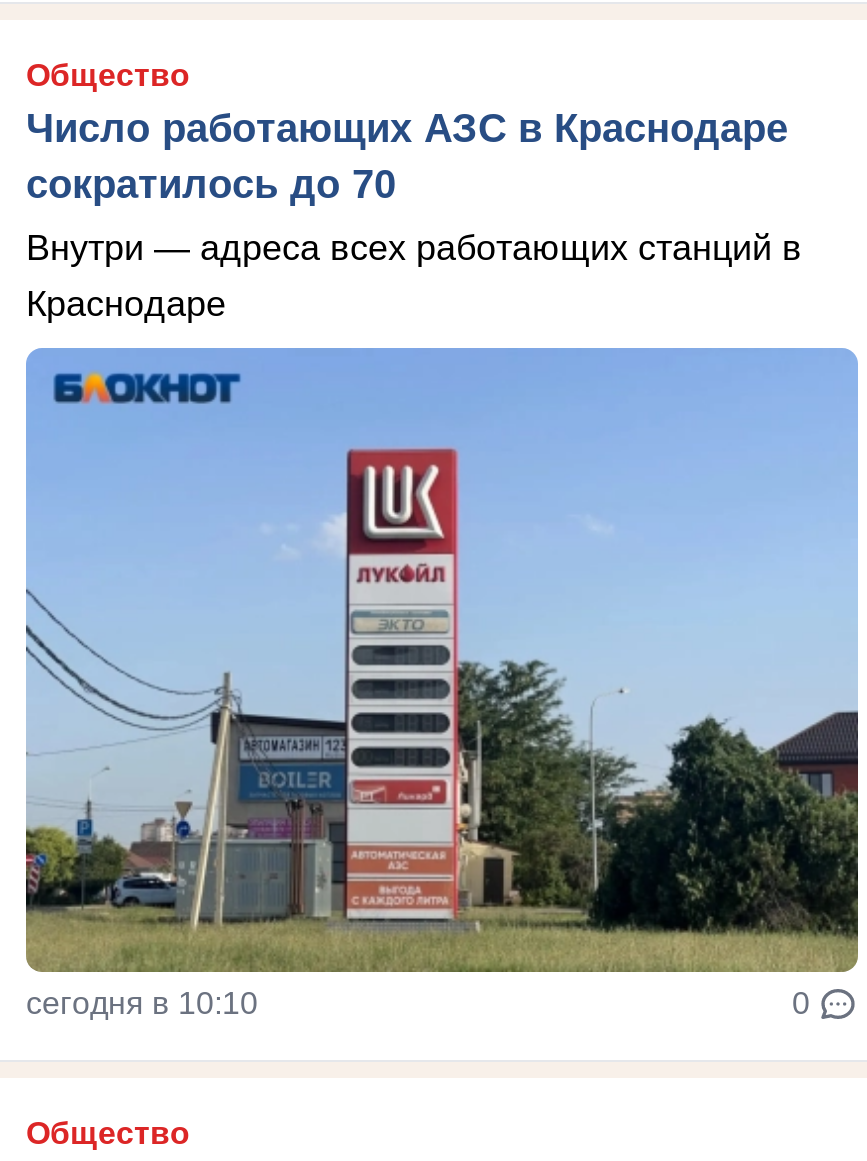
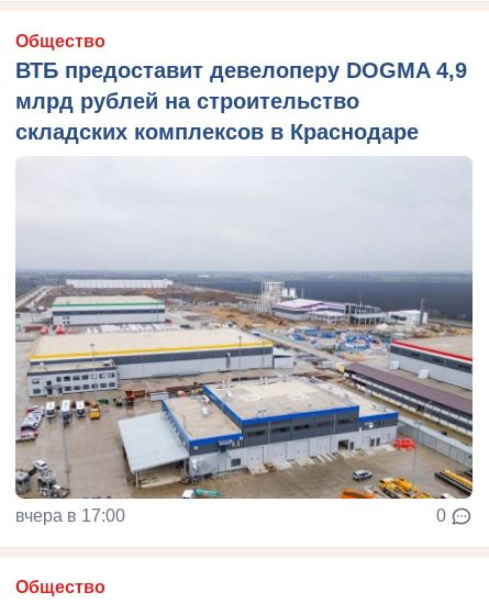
- Число работающих АЗС в Краснодаре
- сократилось до 70
- Внутри — адреса всех работающих станций в
- Краснодаре
+ ВТБ предоставит девелоперу DOGMA 4,9
+ млрд рублей на строительство
+ складских комплексов в Краснодаре

- [image]
- сегодня в 10:10
+ [image]
+ вчера в 17:00
